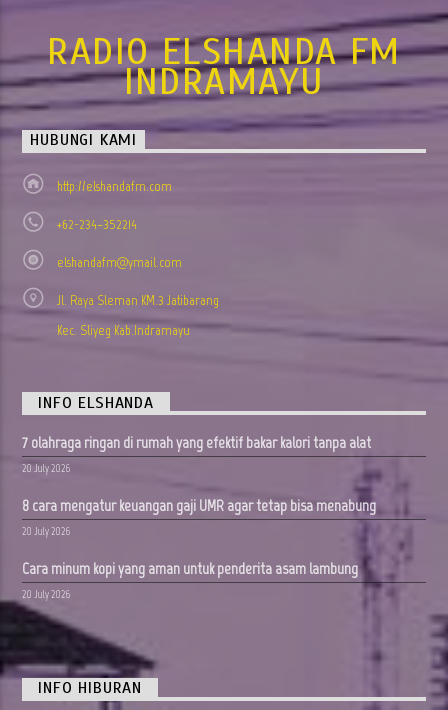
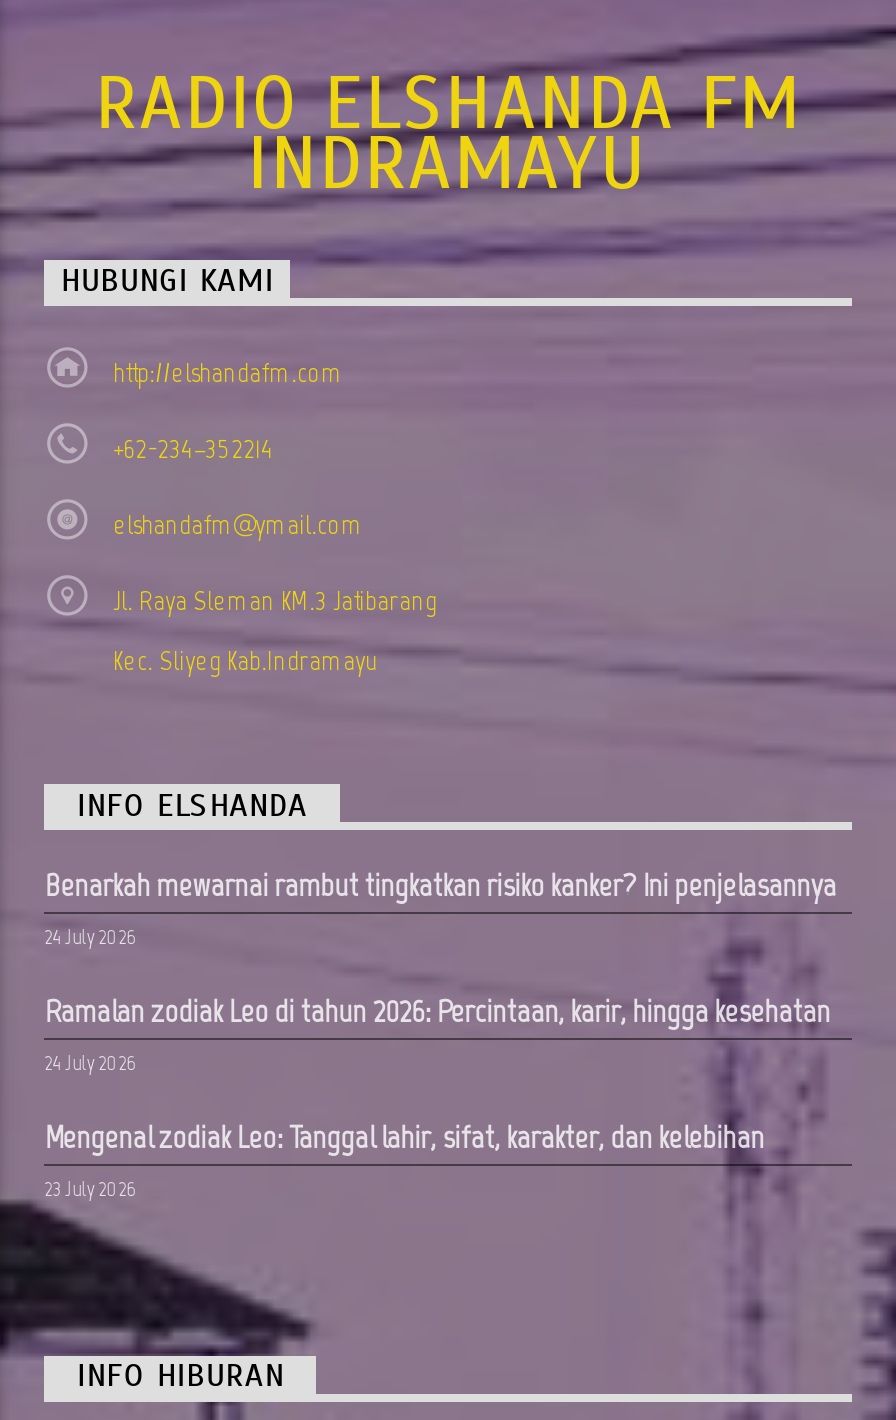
- 7 olahraga ringan di rumah yang efektif bakar kalori tanpa alat
+ Benarkah mewarnai rambut tingkatkan risiko kanker? Ini penjelasannya

- 20 July 2026
+ 24 July 2026

- 8 cara mengatur keuangan gaji UMR agar tetap bisa menabung
+ Ramalan zodiak Leo di tahun 2026: Percintaan, karir, hingga kesehatan

- 20 July 2026
+ 24 July 2026

- Cara minum kopi yang aman untuk penderita asam lambung
+ Mengenal zodiak Leo: Tanggal lahir, sifat, karakter, dan kelebihan

- 20 July 2026
+ 23 July 2026
